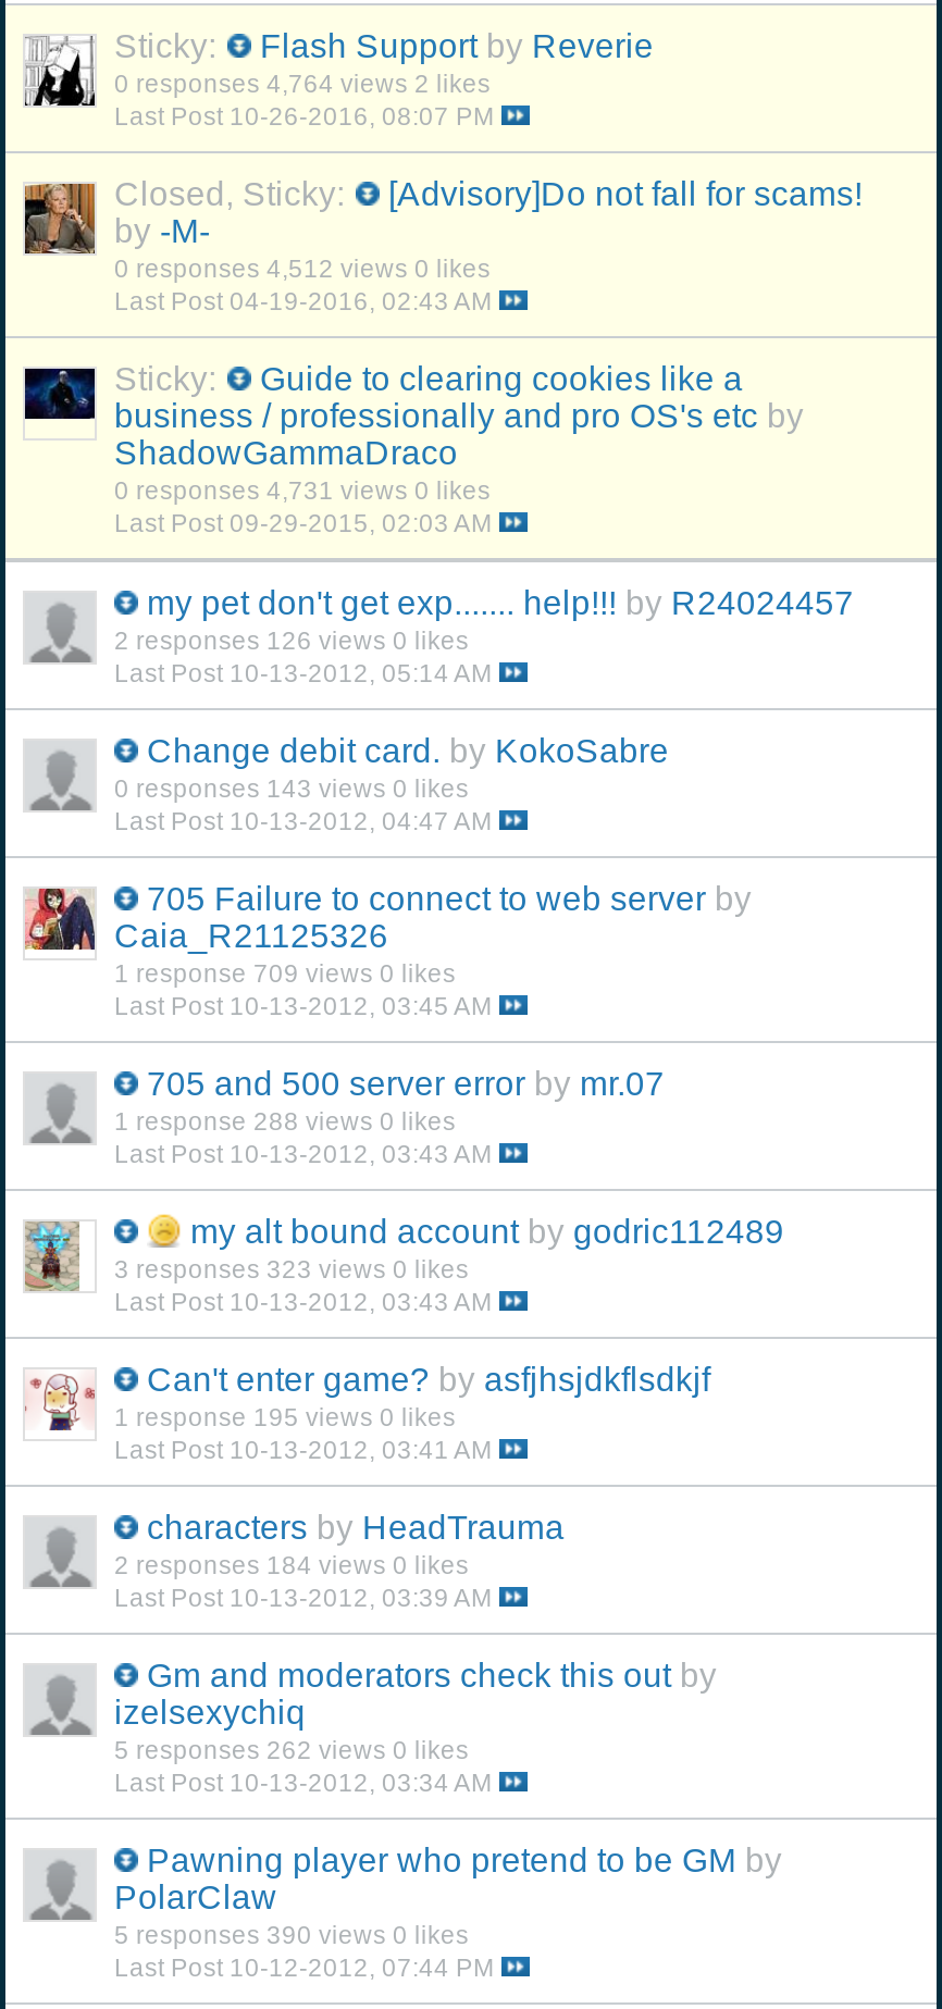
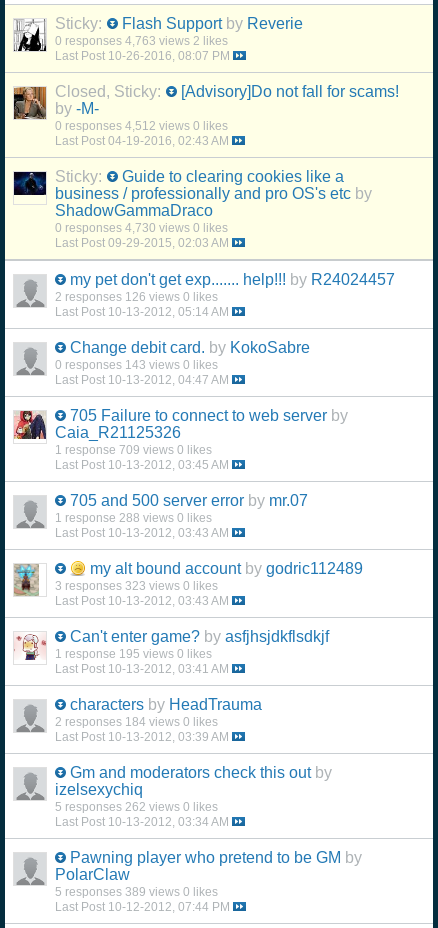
- 0 responses 4,764 views 2 likes
+ 0 responses 4,763 views 2 likes

- 0 responses 4,731 views 0 likes
+ 0 responses 4,730 views 0 likes

- 5 responses 390 views 0 likes
+ 5 responses 389 views 0 likes
